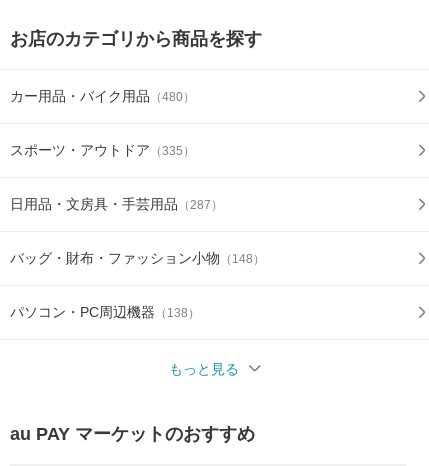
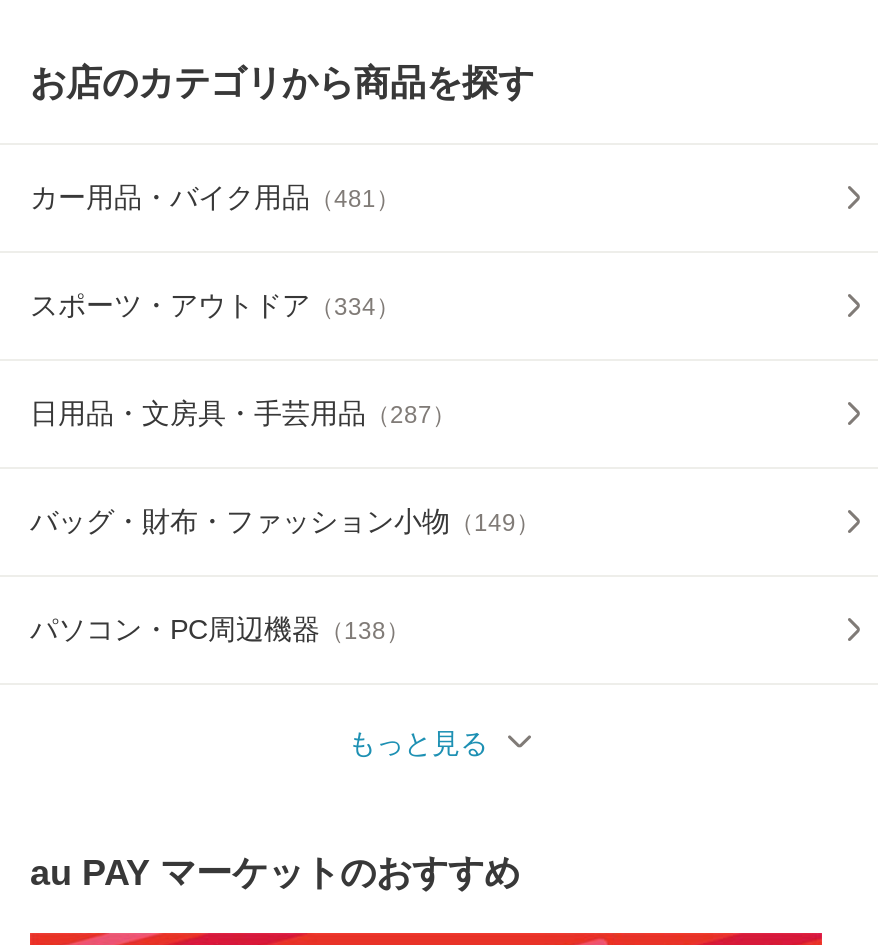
- カー用品・バイク用品（480）
+ カー用品・バイク用品（481）

- スポーツ・アウトドア（335）
+ スポーツ・アウトドア（334）

- バッグ・財布・ファッション小物（148）
+ バッグ・財布・ファッション小物（149）
